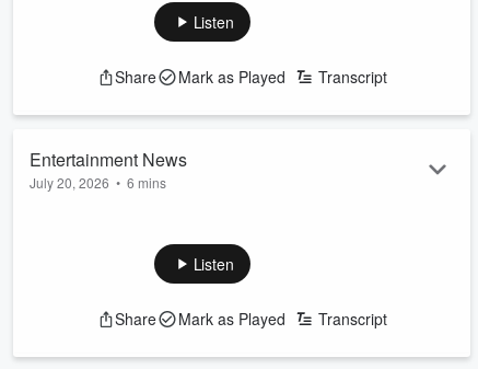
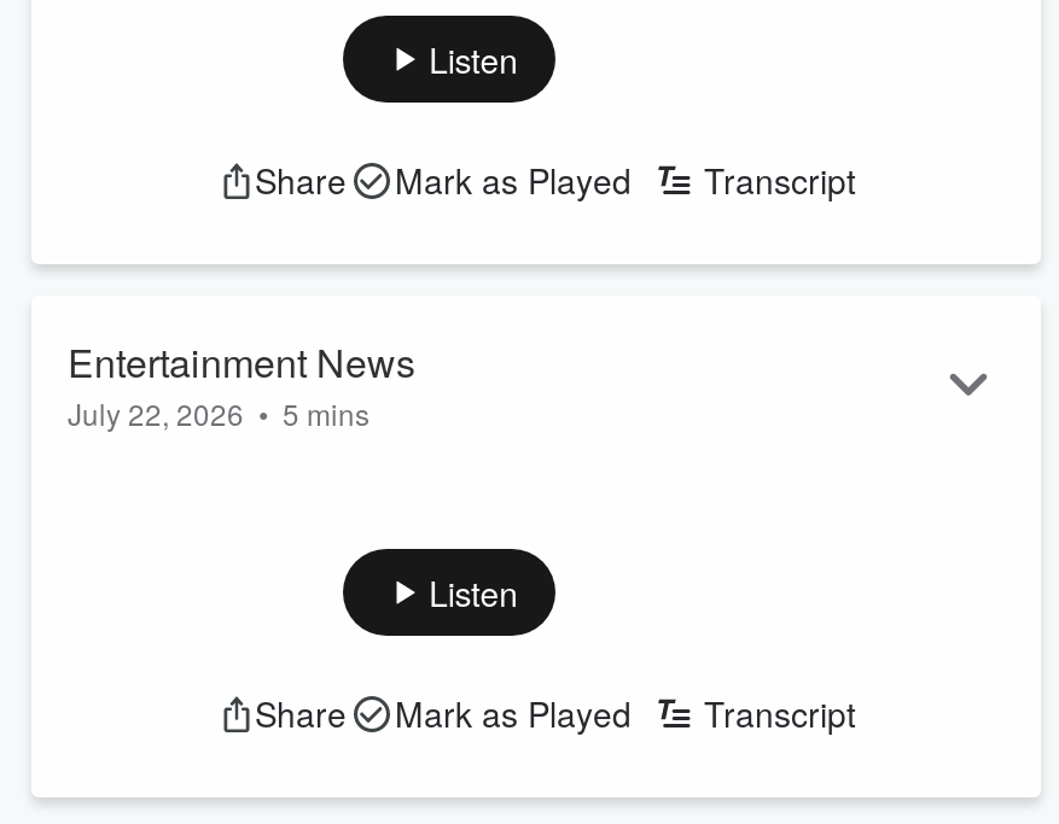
- July 20, 2026 • 6 mins
+ July 22, 2026 • 5 mins
